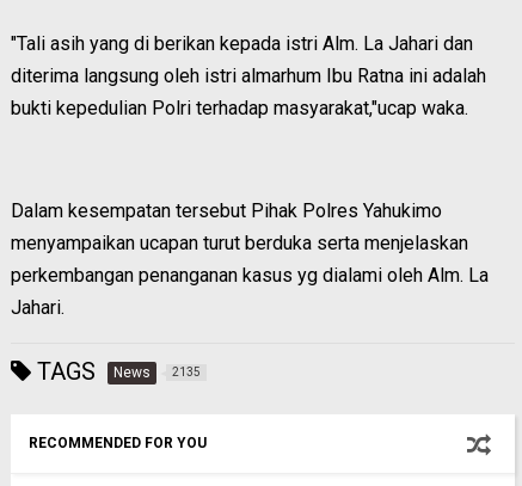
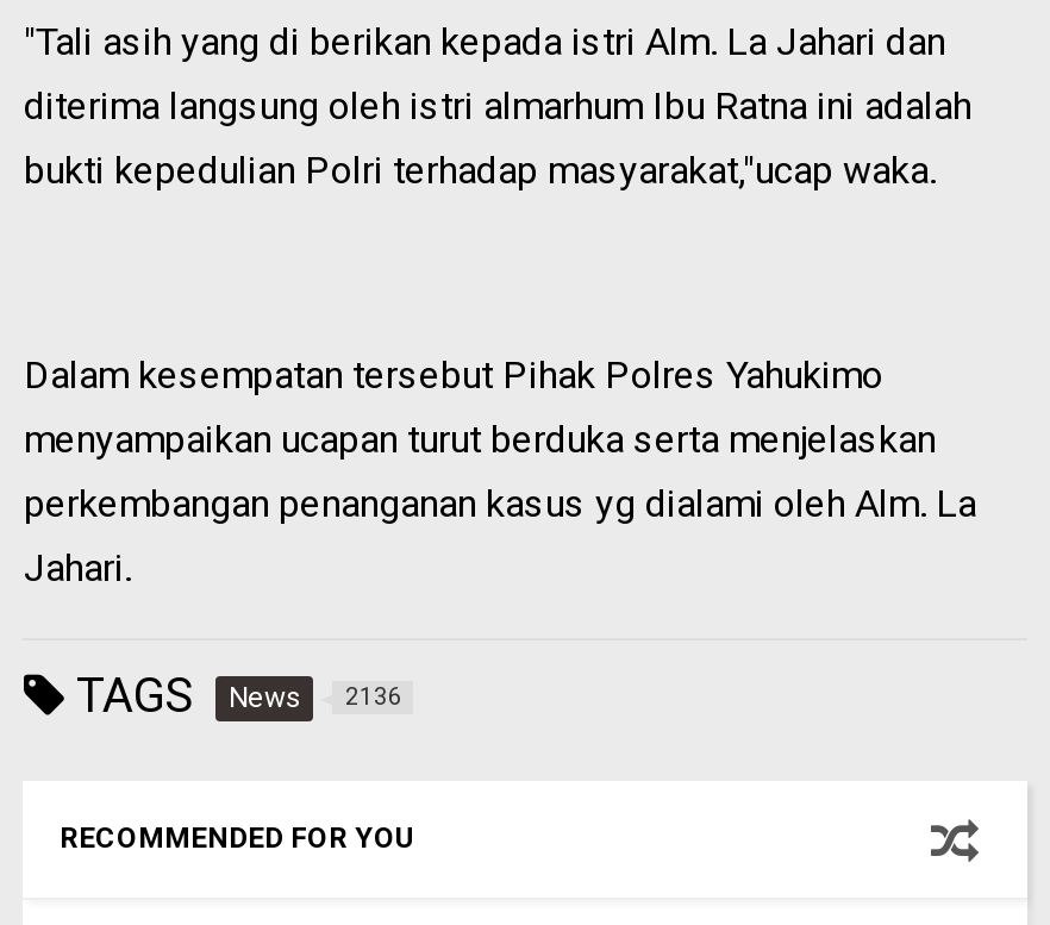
- TAGS News 2135
+ TAGS News 2136
